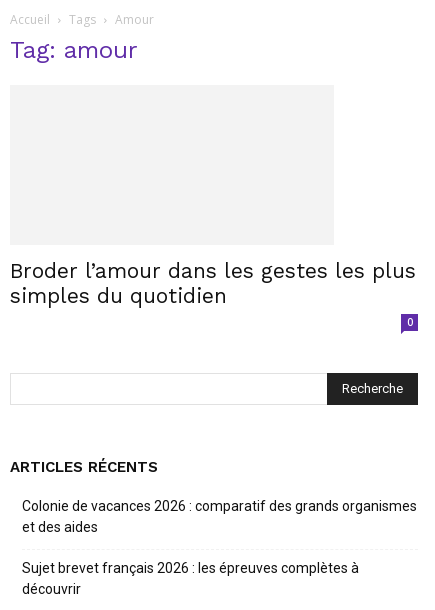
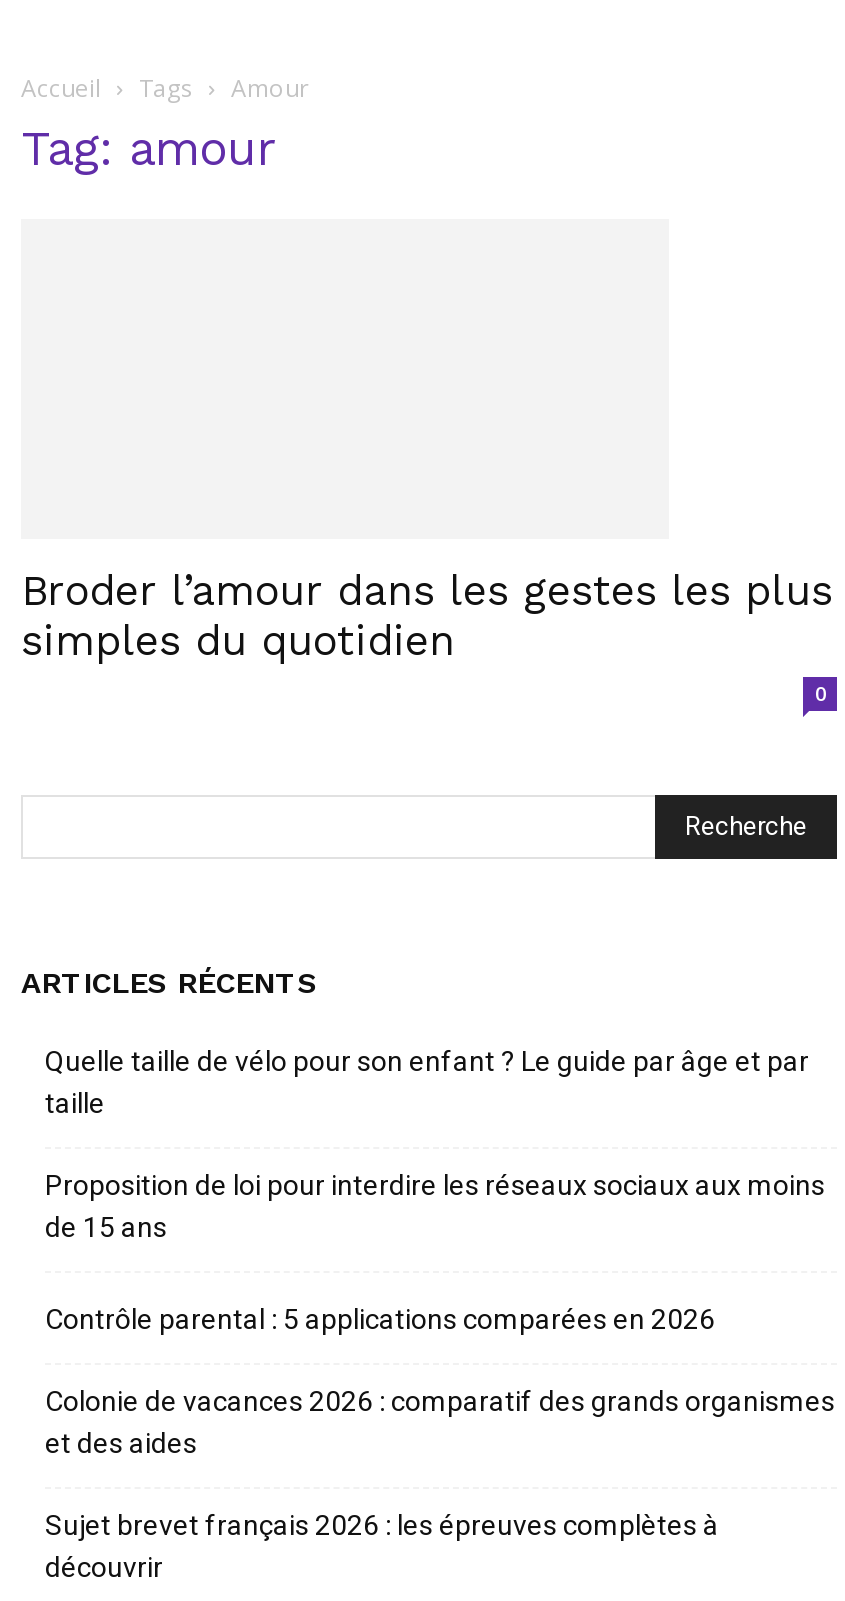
+ Quelle taille de vélo pour son enfant ? Le guide par âge et par
+ taille
+ Proposition de loi pour interdire les réseaux sociaux aux moins
+ de 15 ans
+ Contrôle parental : 5 applications comparées en 2026
